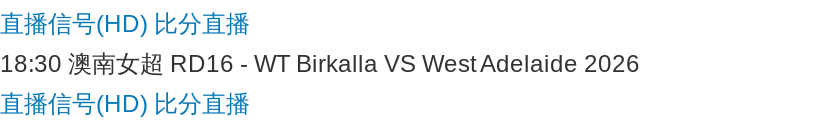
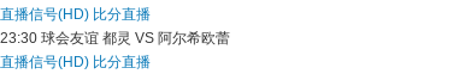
- 18:30 澳南女超RD16 - WT Birkalla VS West Adelaide 2026
+ 23:30 球会友谊都灵 VS 阿尔希欧蕾
